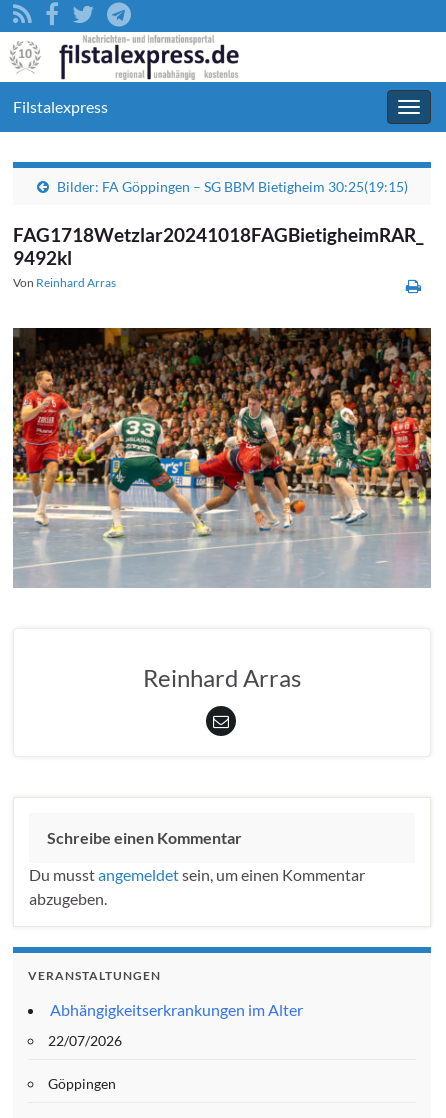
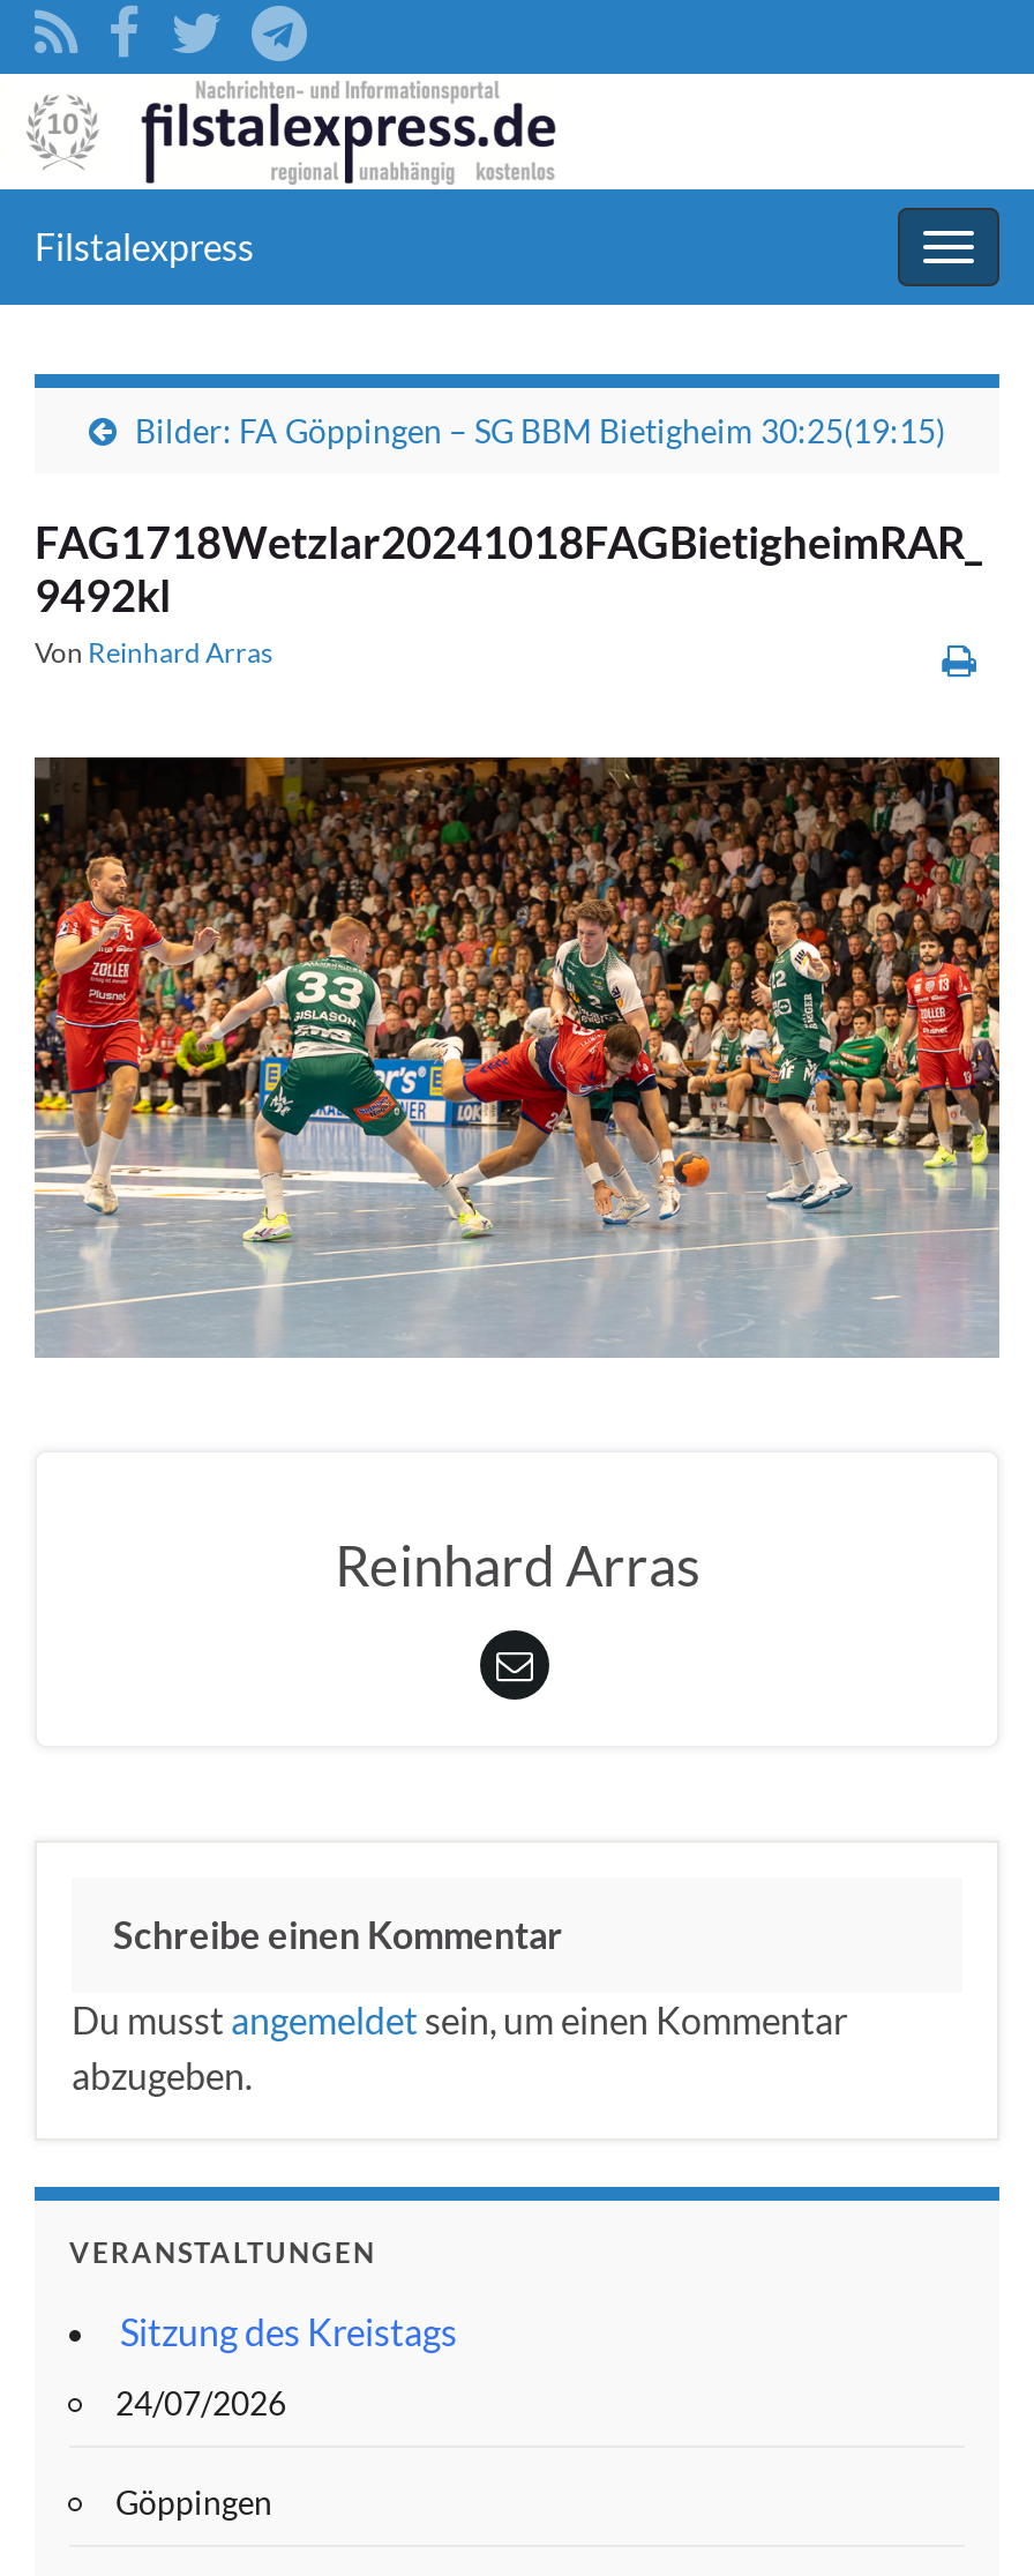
- Abhängigkeitserkrankungen im Alter
+ Sitzung des Kreistags

- 22/07/2026
+ 24/07/2026
